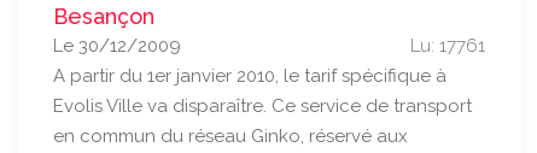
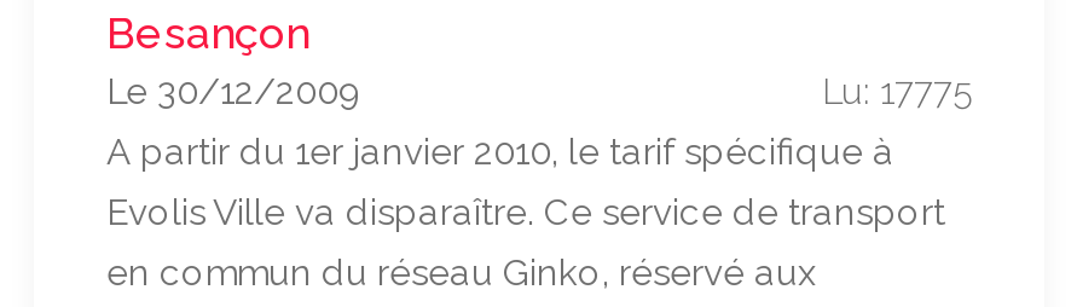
- Lu: 17761
+ Lu: 17775
